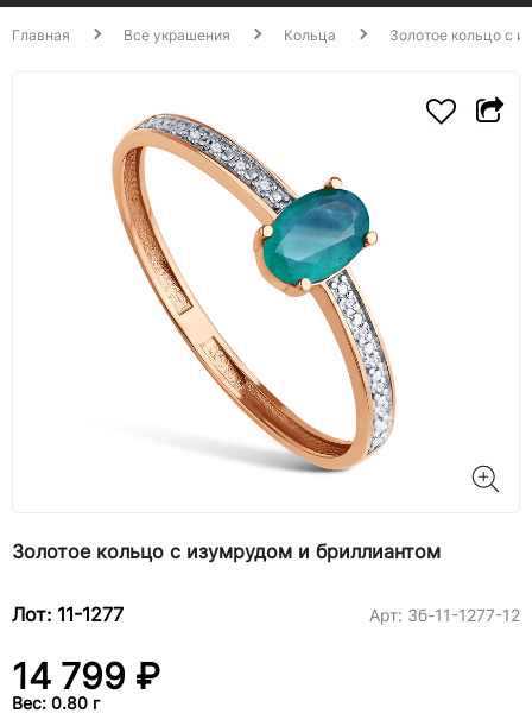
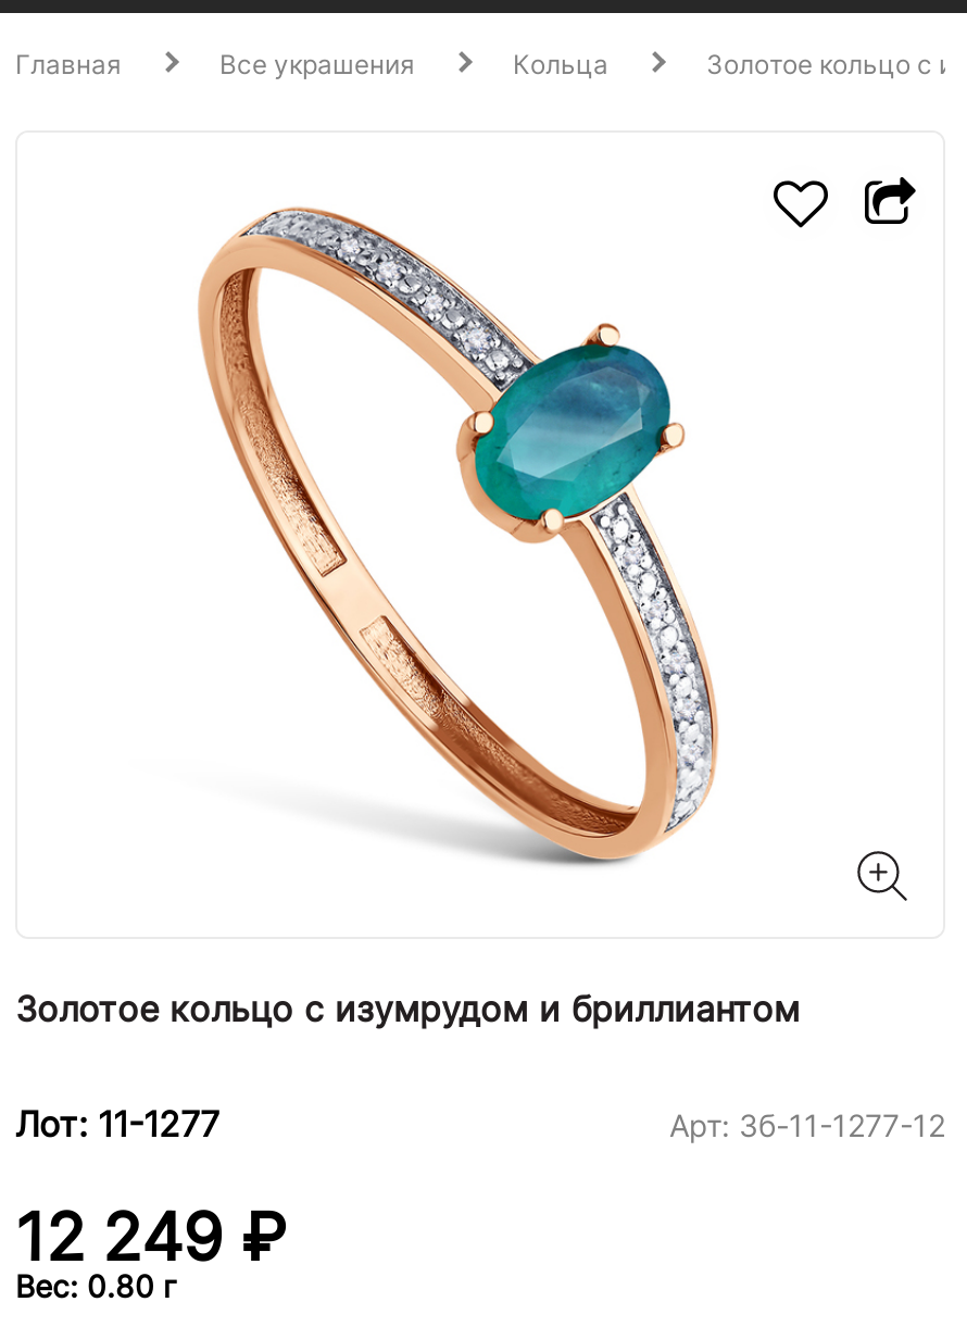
- 14 799 ₽
+ 12 249 ₽
